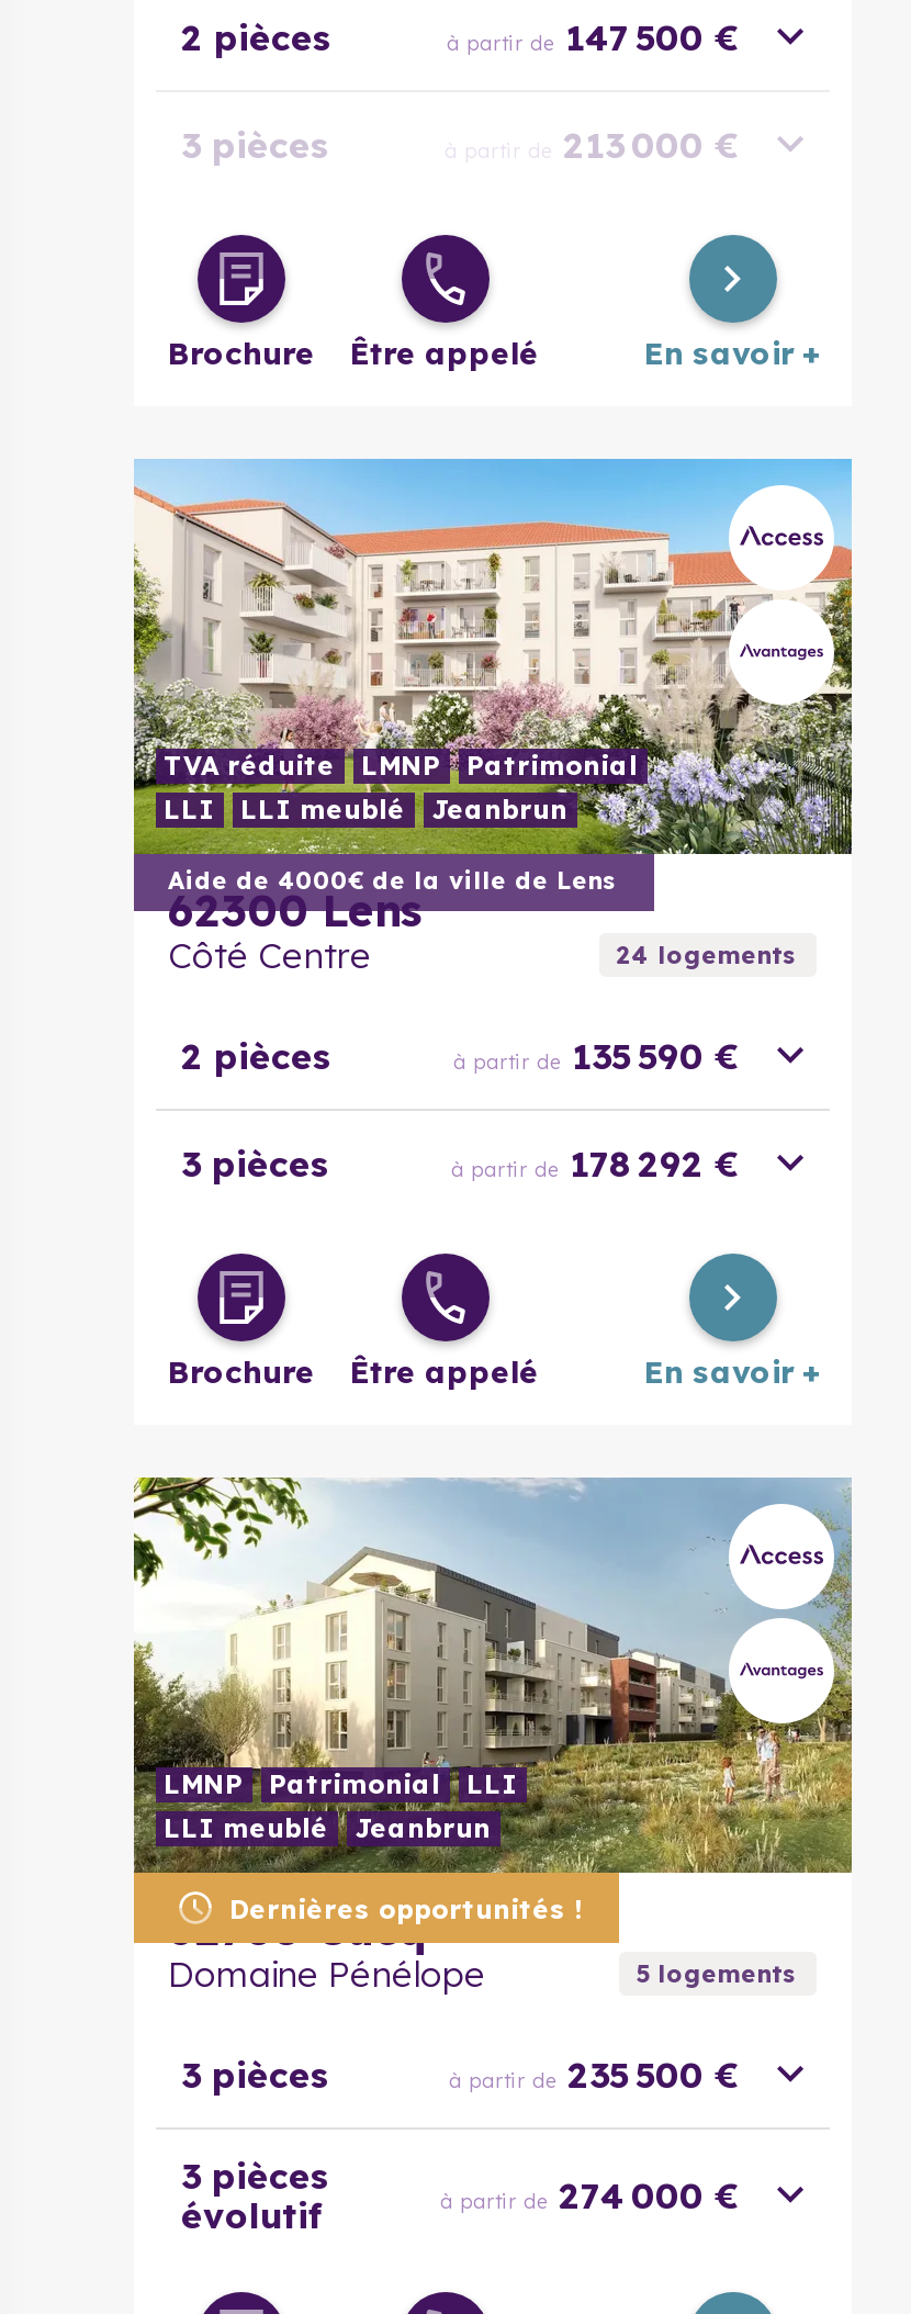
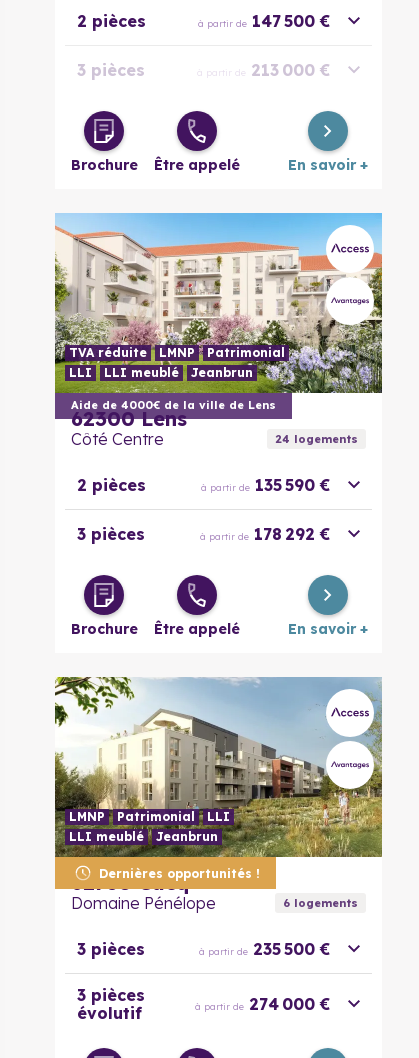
- 5 logements
+ 6 logements
